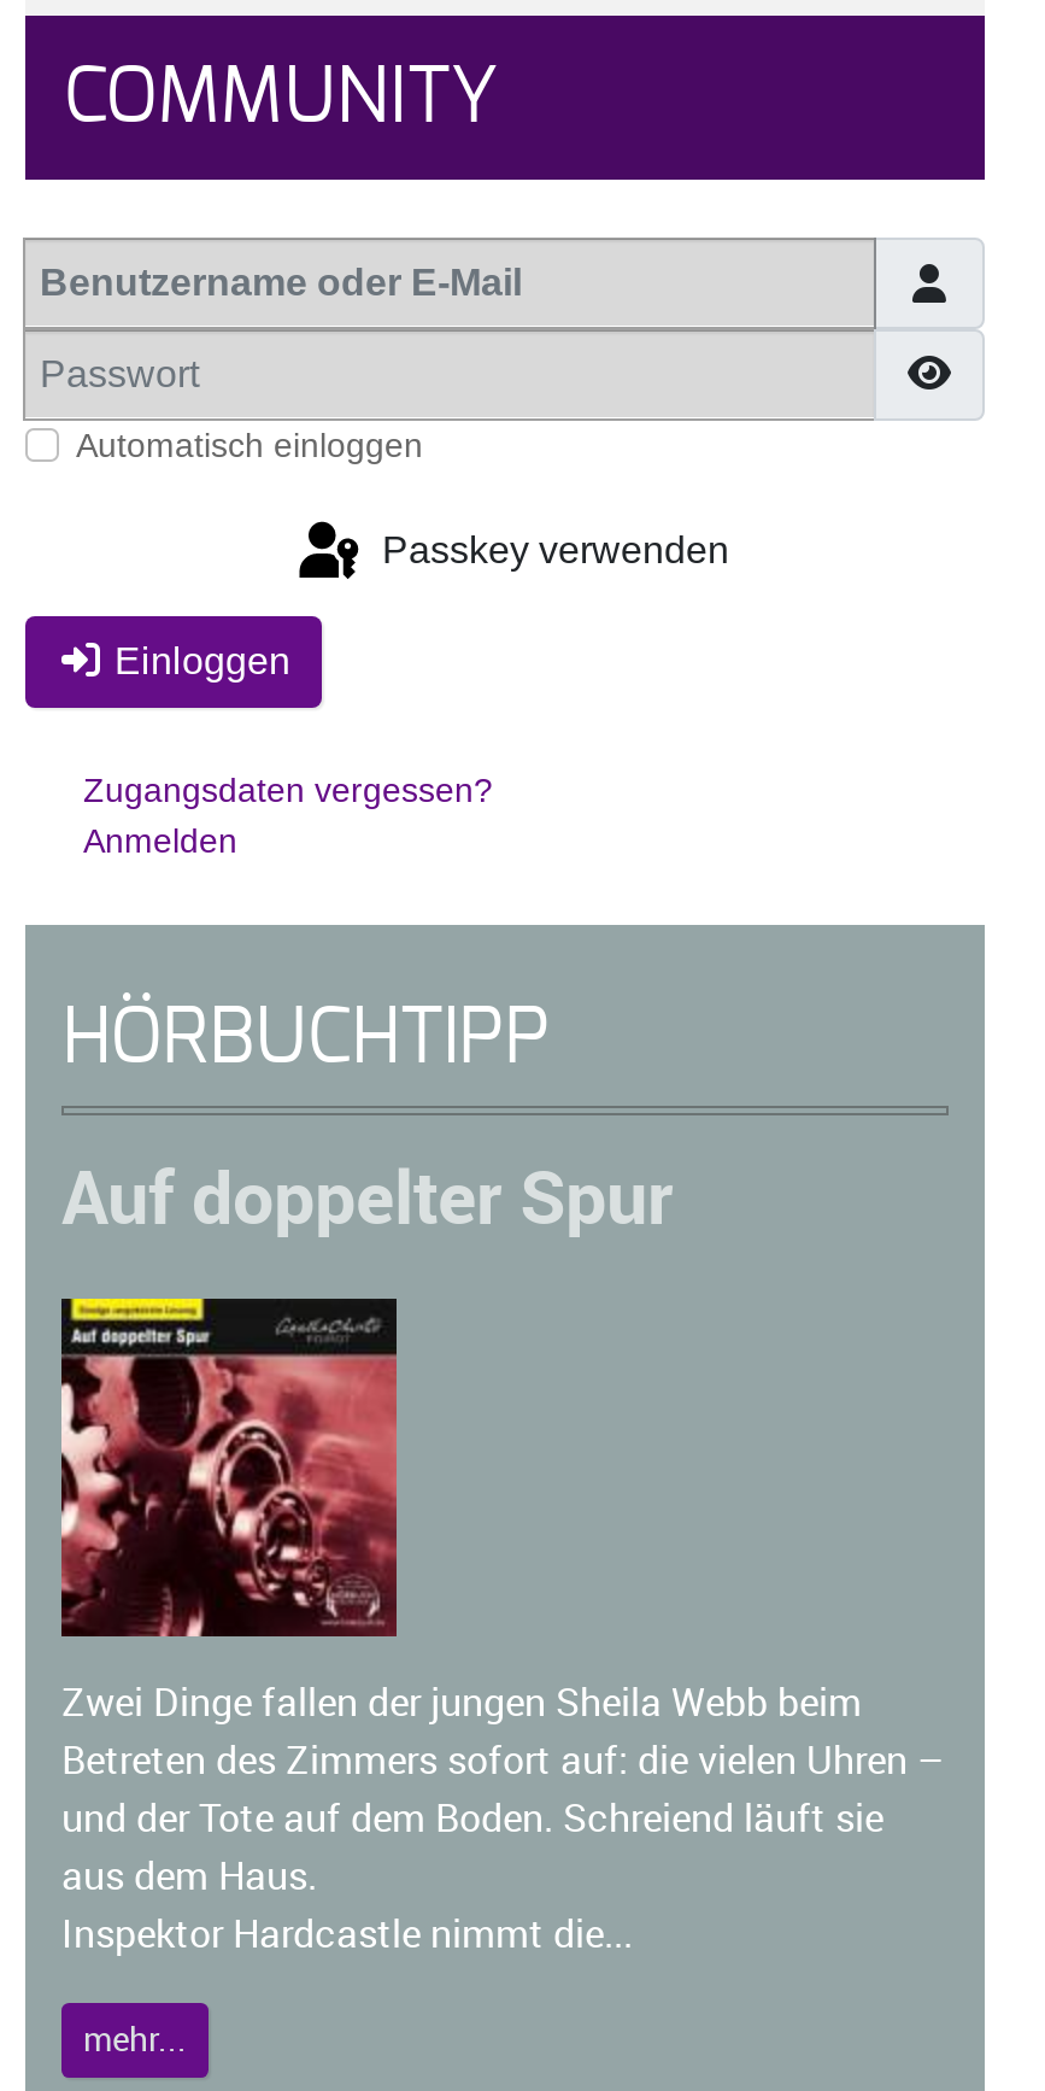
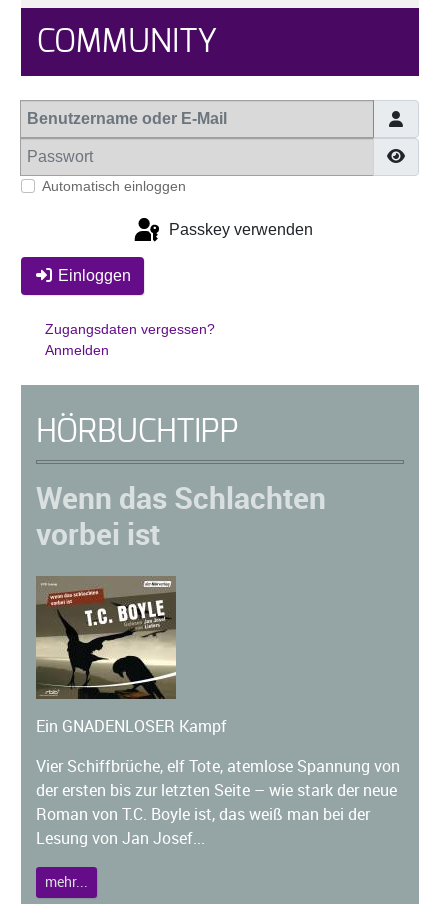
- Auf doppelter Spur
+ Wenn das Schlachten
+ vorbei ist

- [image]
- Zwei Dinge fallen der jungen Sheila Webb beim
- Betreten des Zimmers sofort auf: die vielen Uhren –
- und der Tote auf dem Boden. Schreiend läuft sie
- aus dem Haus.
- Inspektor Hardcastle nimmt die...
+ [image]
+ Ein GNADENLOSER Kampf
+ Vier Schiffbrüche, elf Tote, atemlose Spannung von
+ der ersten bis zur letzten Seite – wie stark der neue
+ Roman von T.C. Boyle ist, das weiß man bei der
+ Lesung von Jan Josef...
